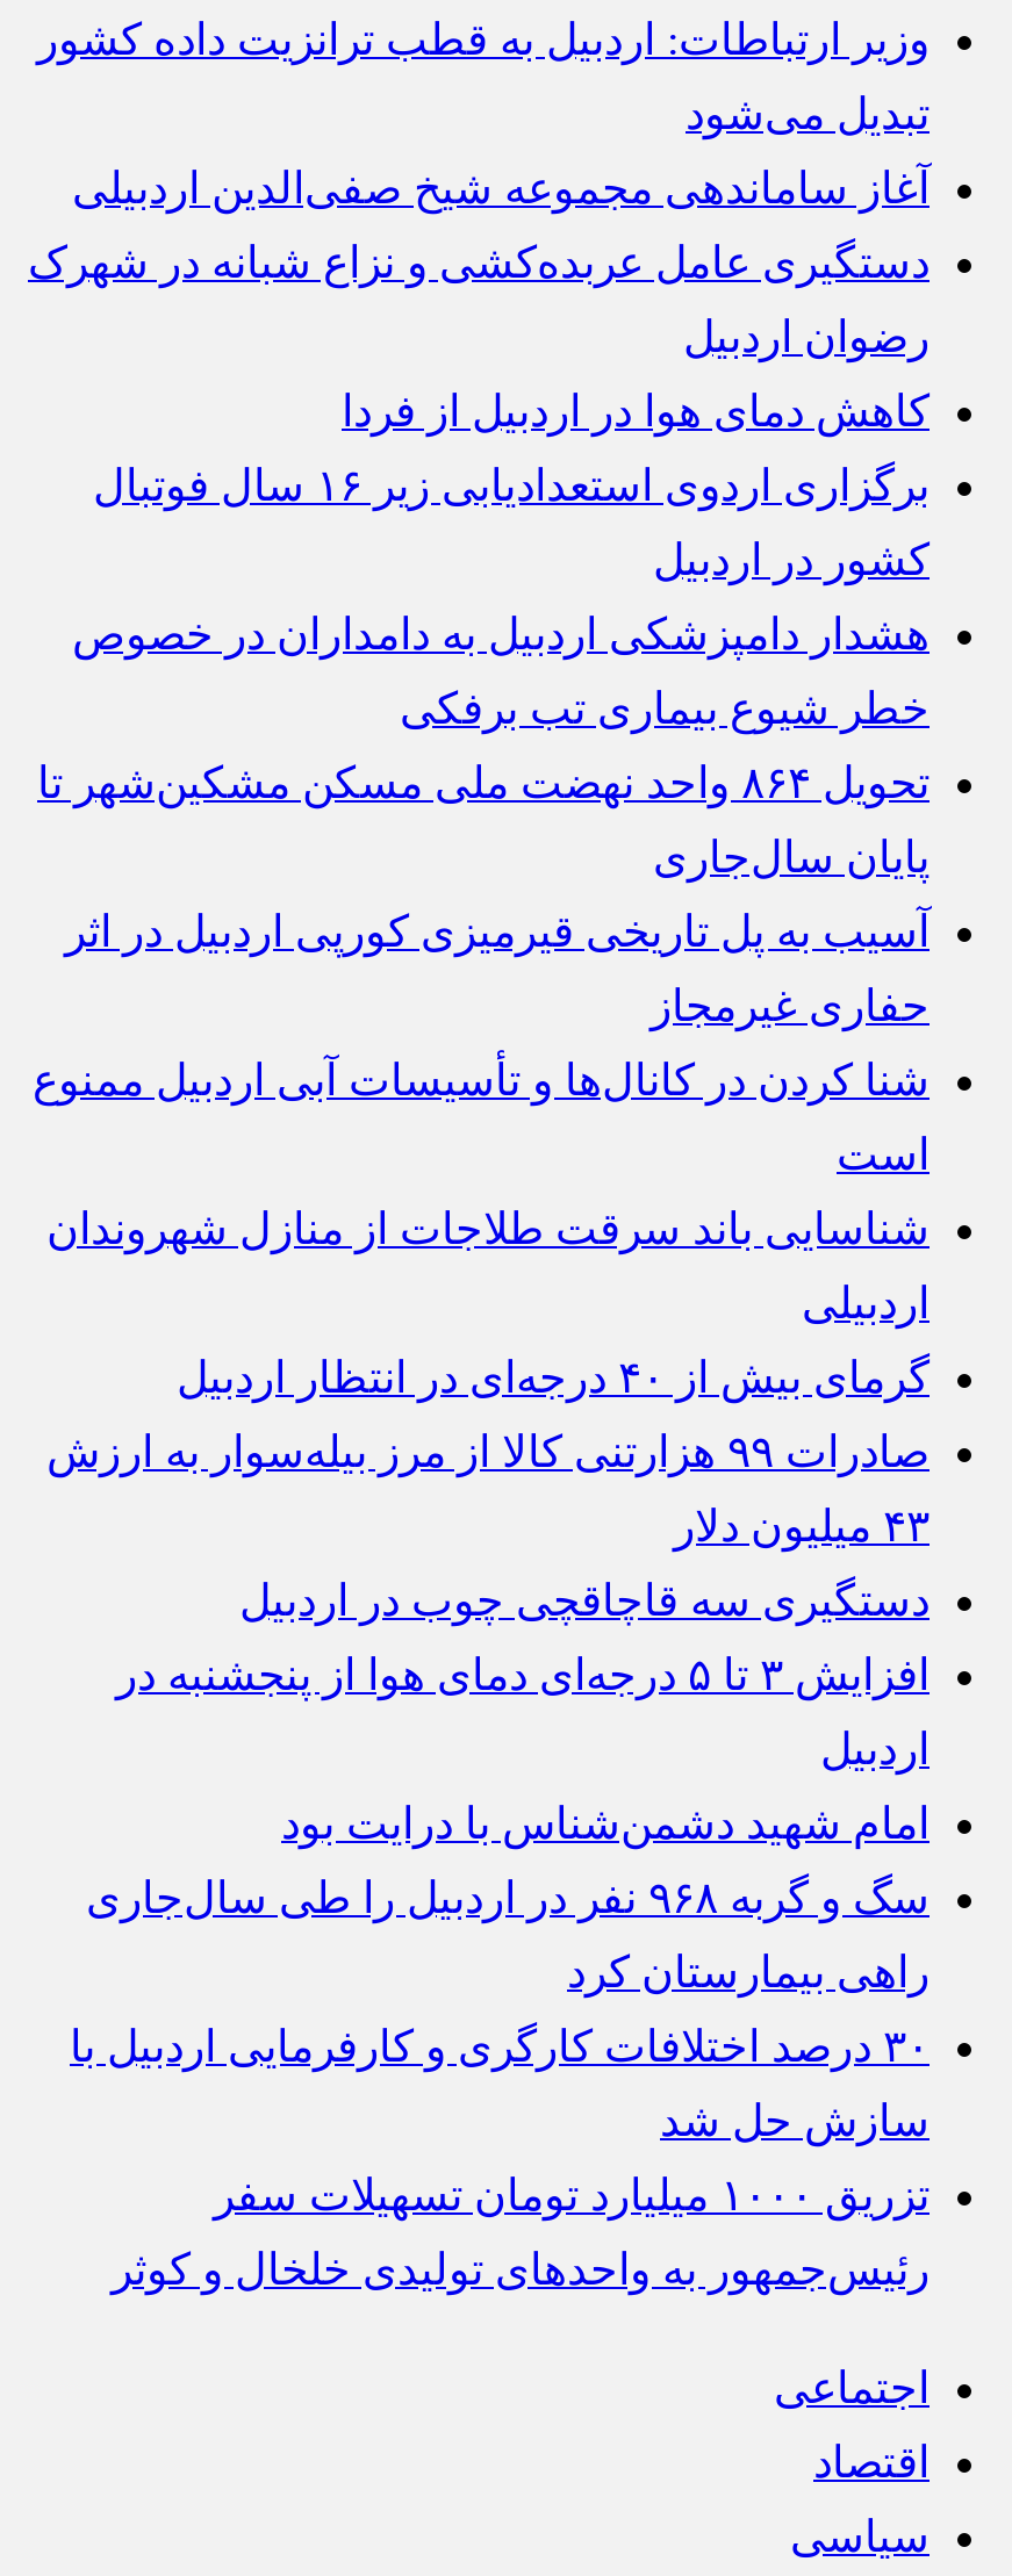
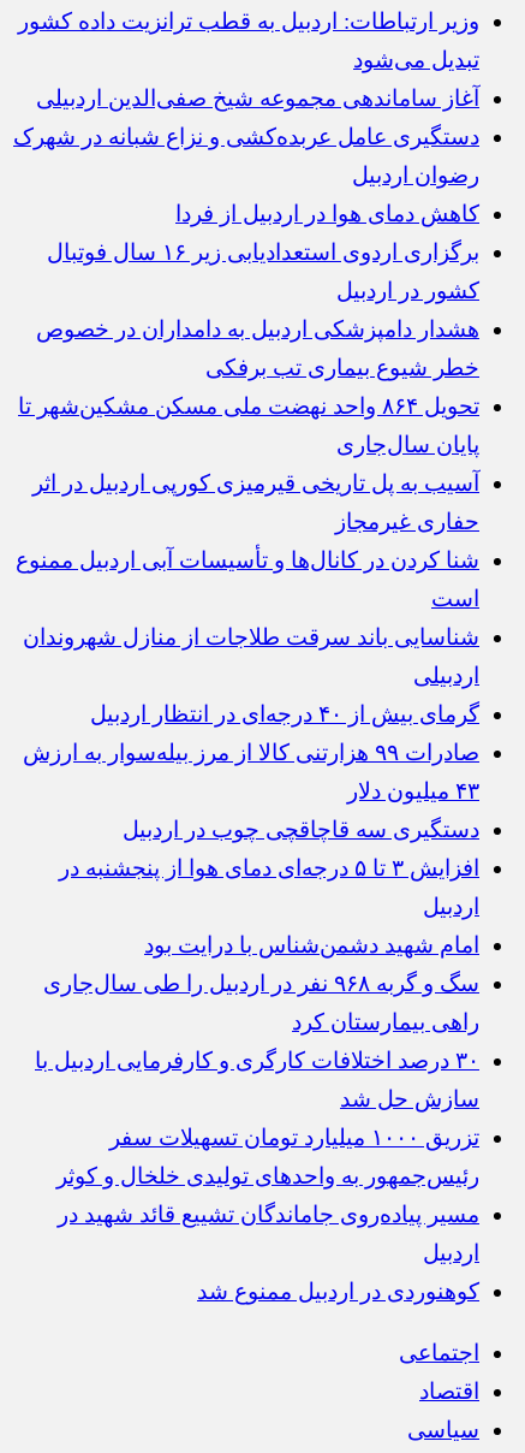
+ مسیر پیاده‌روی جاماندگان تشییع قائد شهید در
+ اردبیل
+ کوهنوردی در اردبیل ممنوع شد
